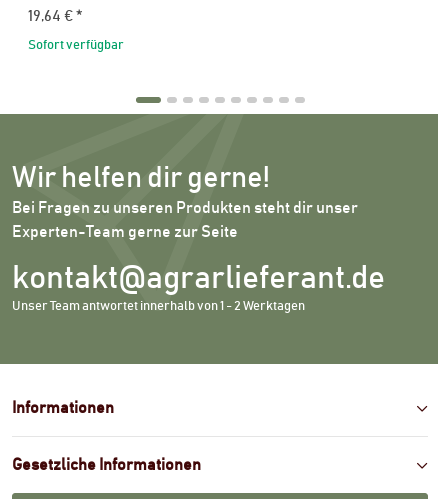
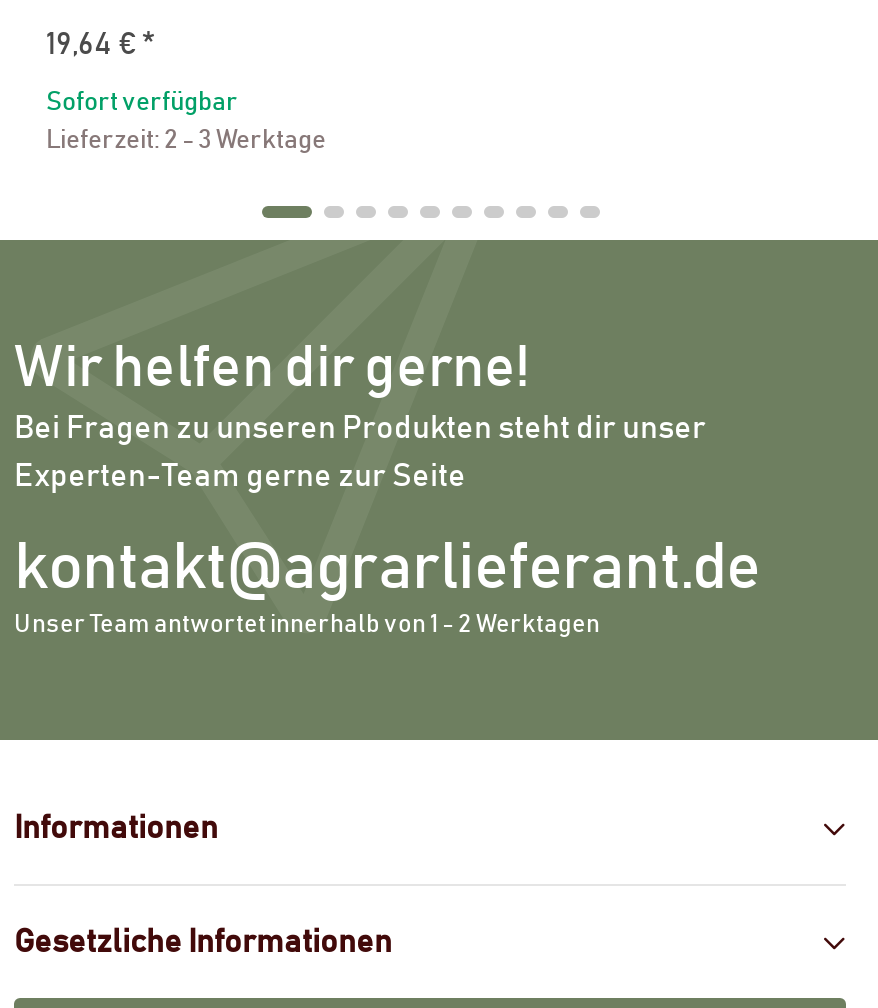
+ Lieferzeit: 2 - 3 Werktage
